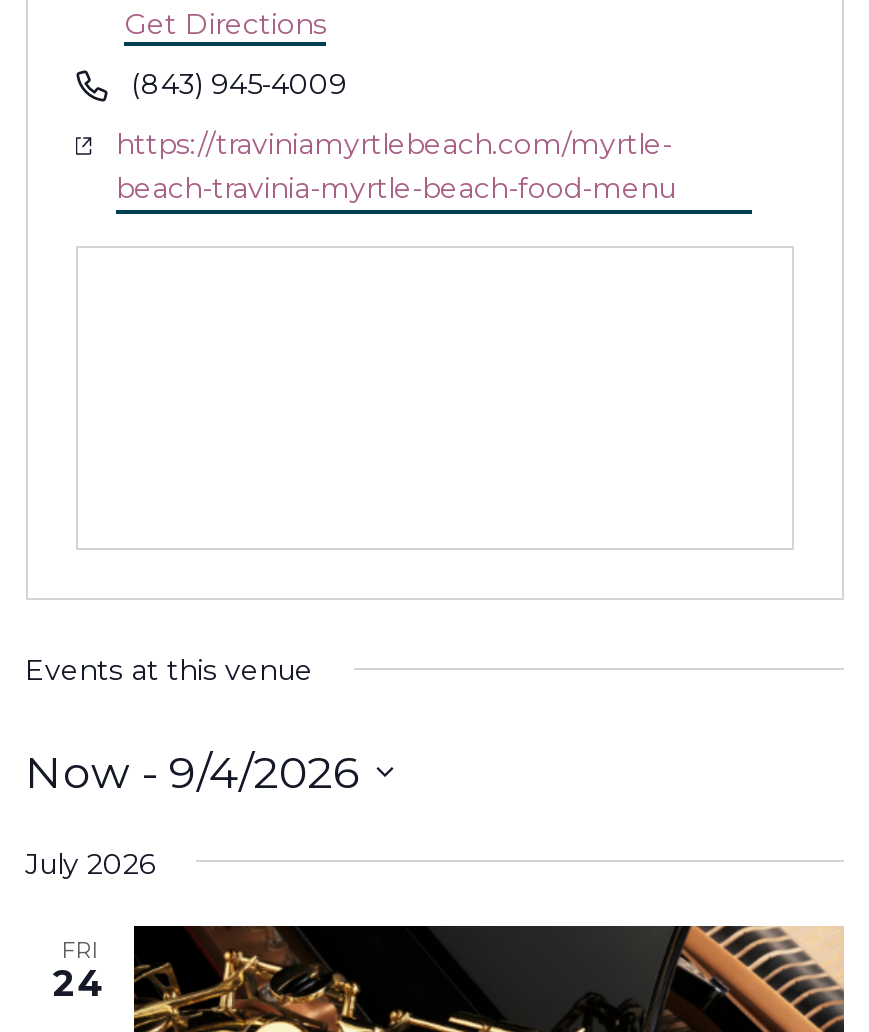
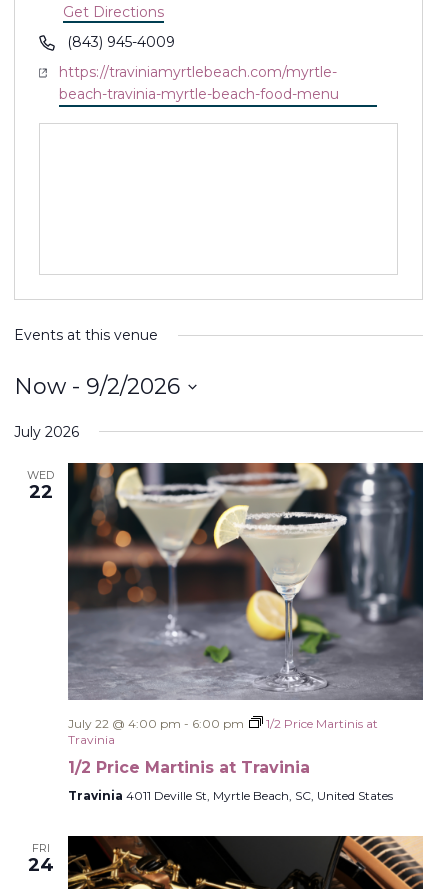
- Now - 9/4/2026
+ Now - 9/2/2026

+ [image]
+ WED
+ 22

+ July 22 @ 4:00 pm - 6:00 pm
+ 1/2 Price Martinis at
+ Travinia
+ 1/2 Price Martinis at Travinia
+ Travinia 4011 Deville St, Myrtle Beach, SC, United States
